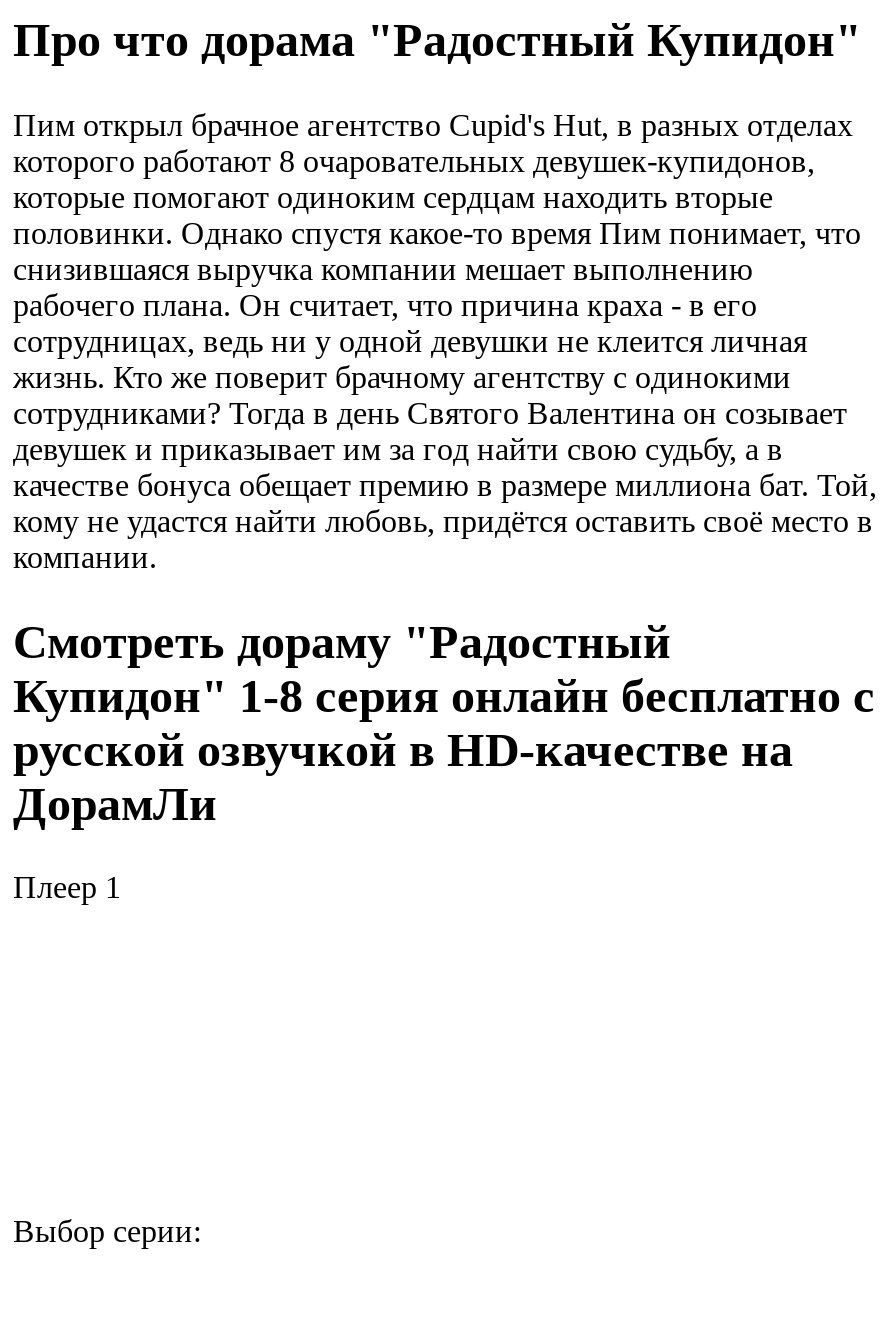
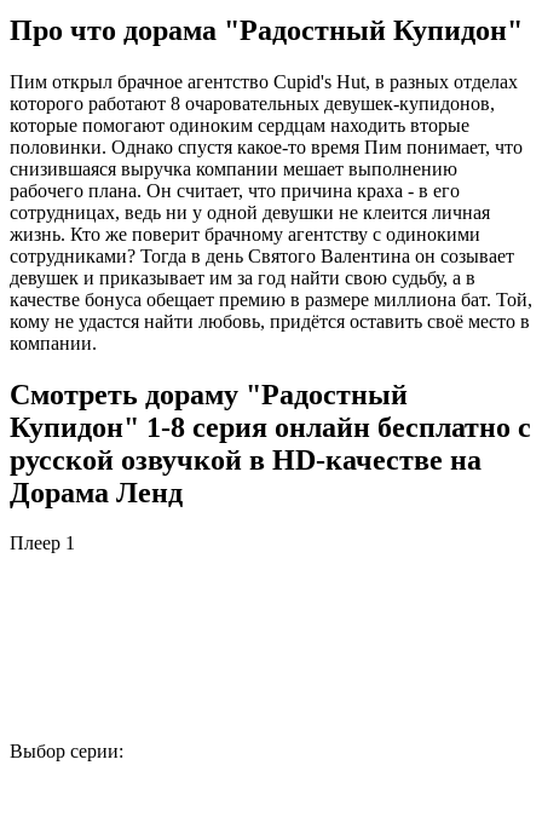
- ДорамЛи
+ Дорама Ленд
